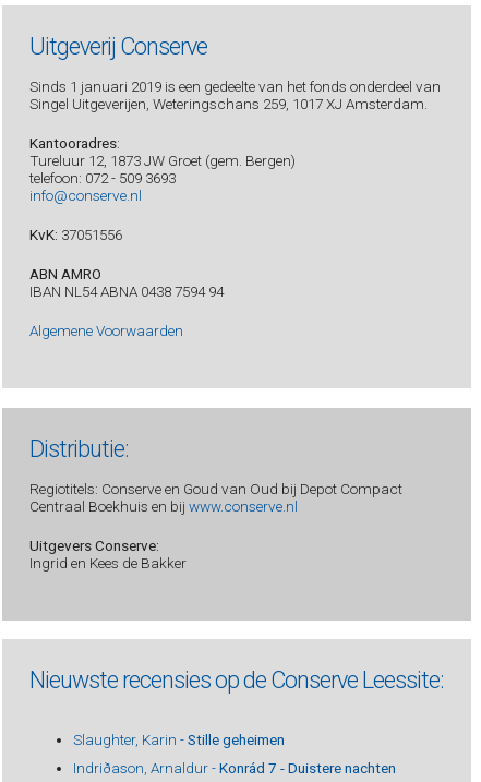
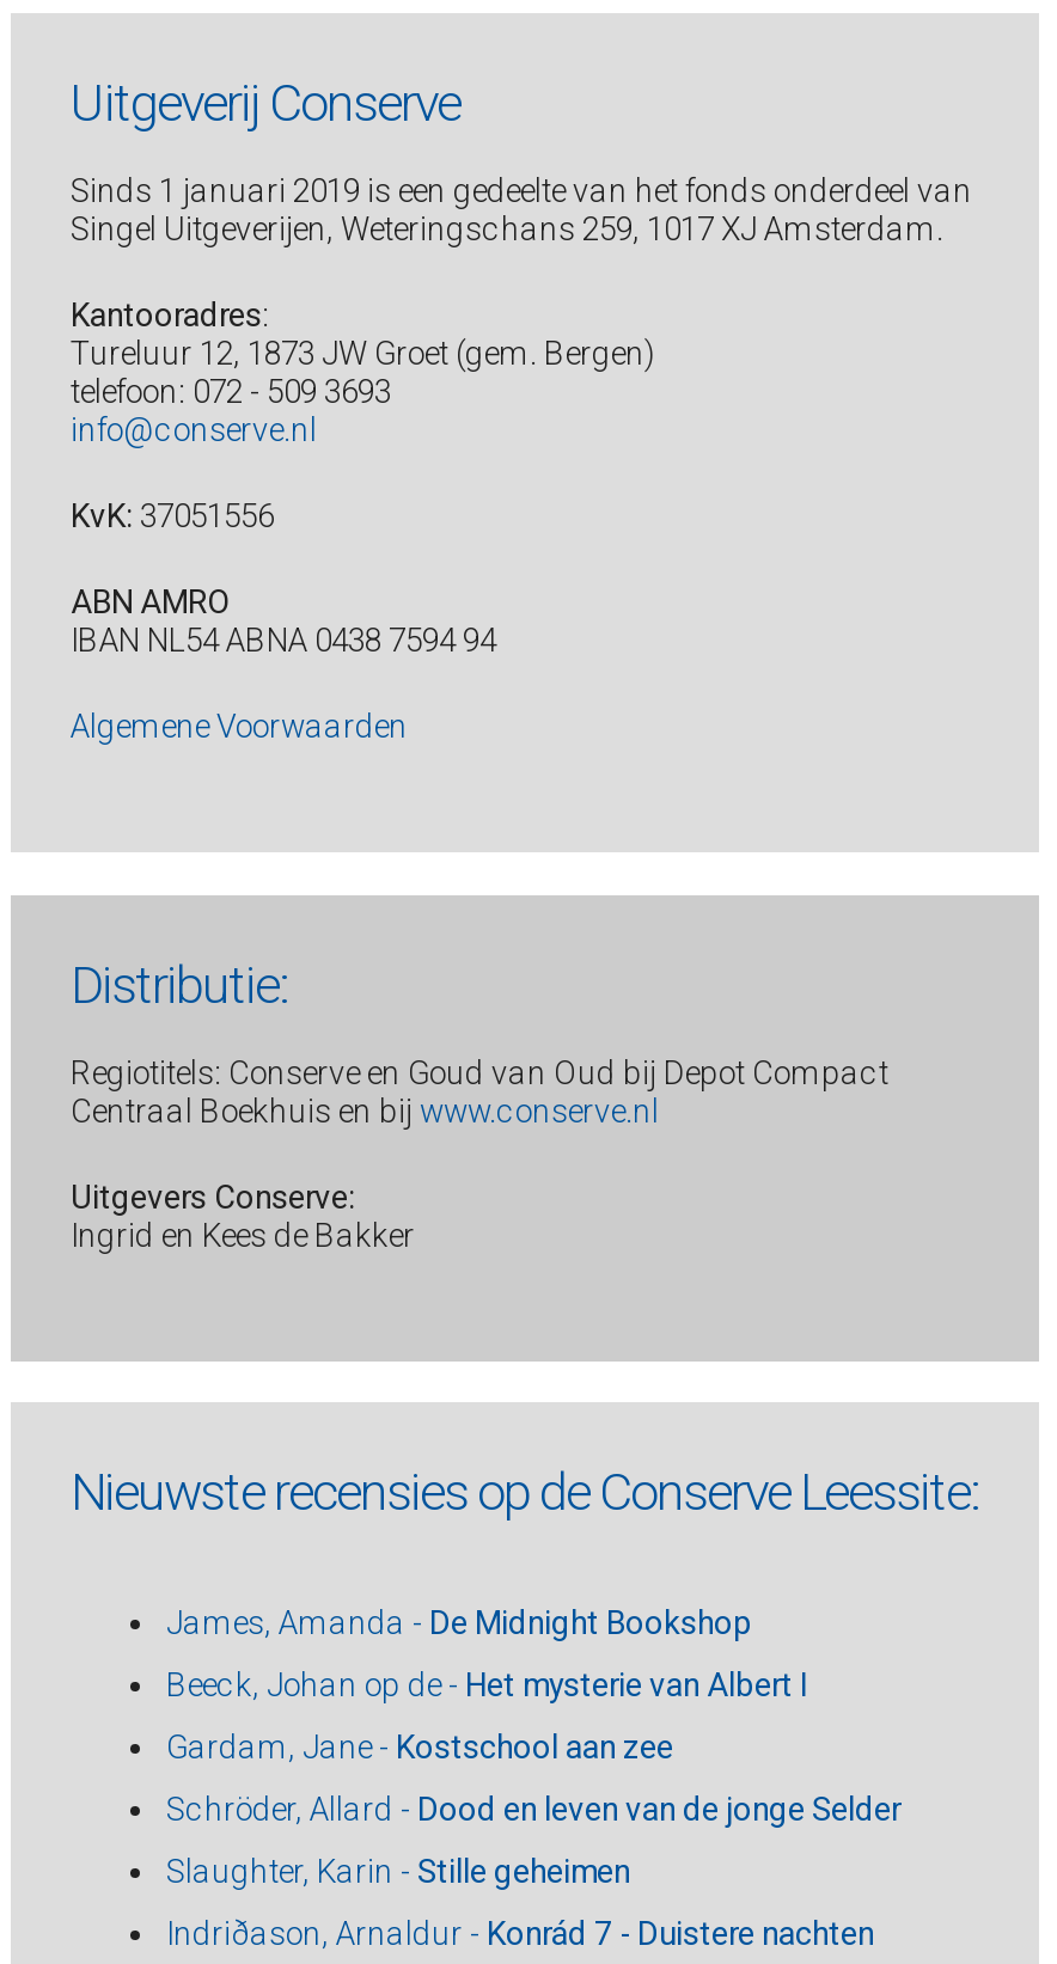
+ James, Amanda - De Midnight Bookshop
+ Beeck, Johan op de - Het mysterie van Albert I
+ Gardam, Jane - Kostschool aan zee
+ Schröder, Allard - Dood en leven van de jonge Selder
